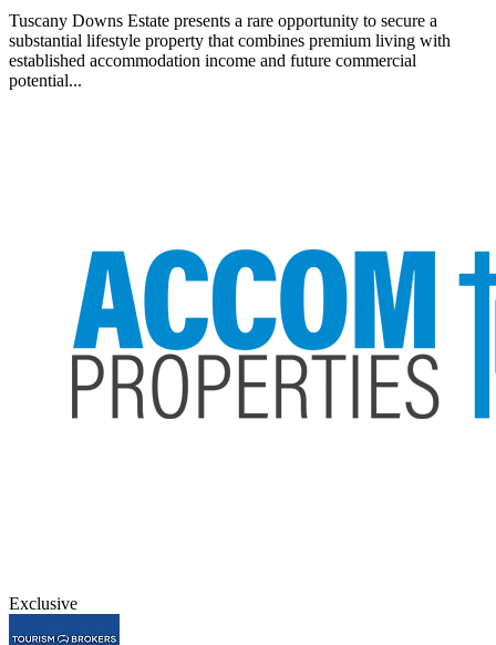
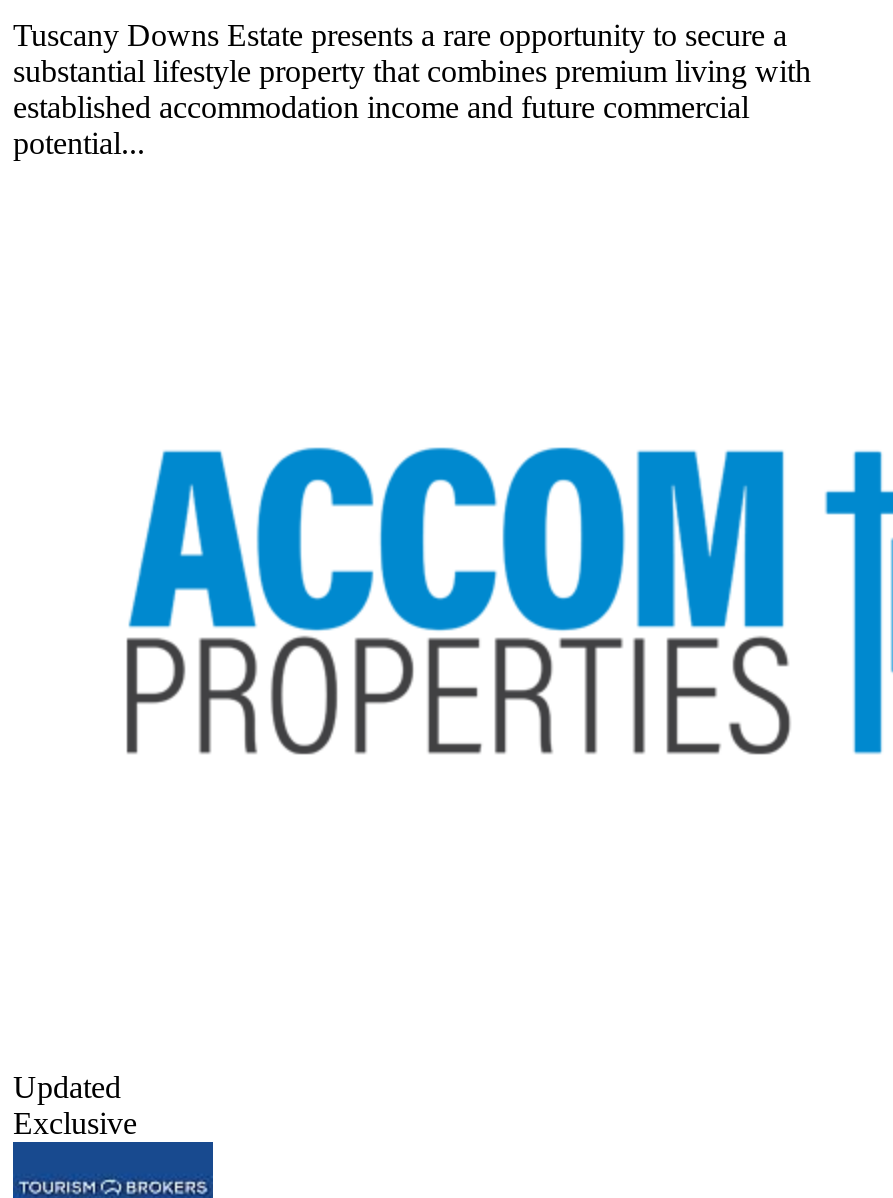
+ Updated
